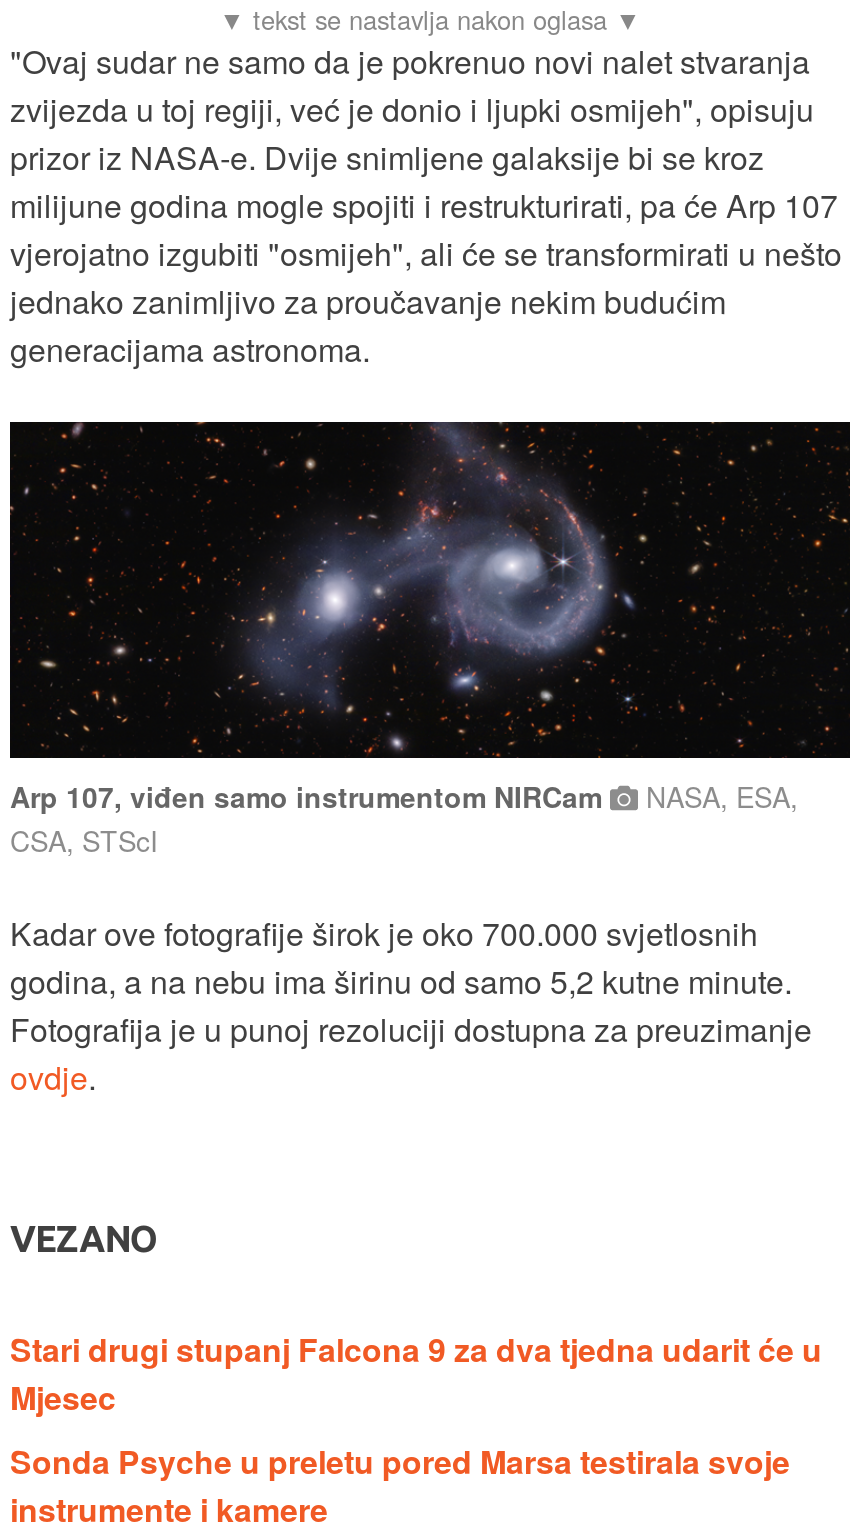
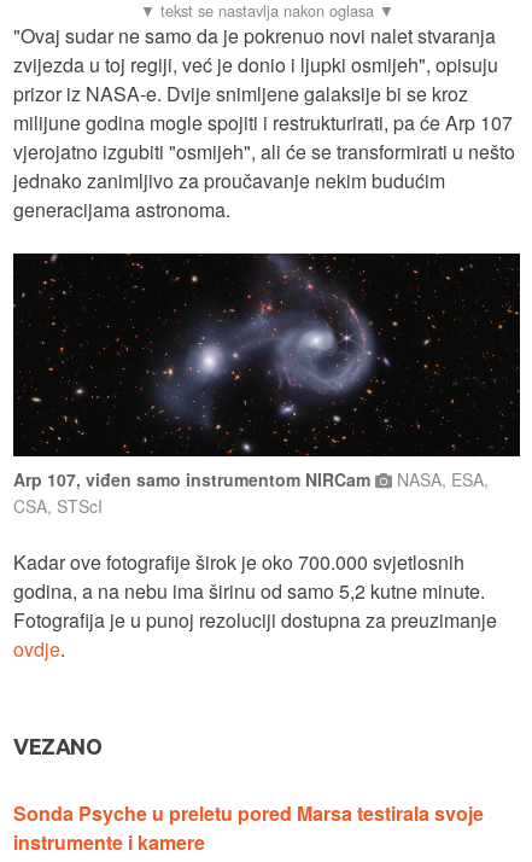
- Stari drugi stupanj Falcona 9 za dva tjedna udarit će u
- Mjesec
